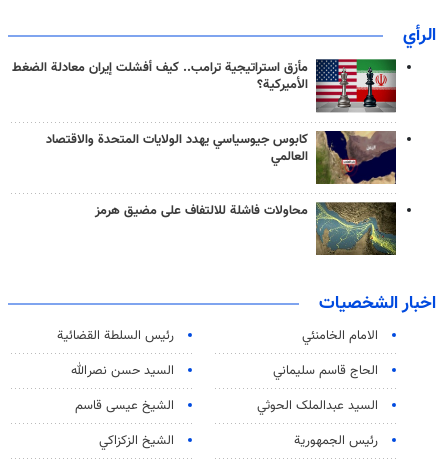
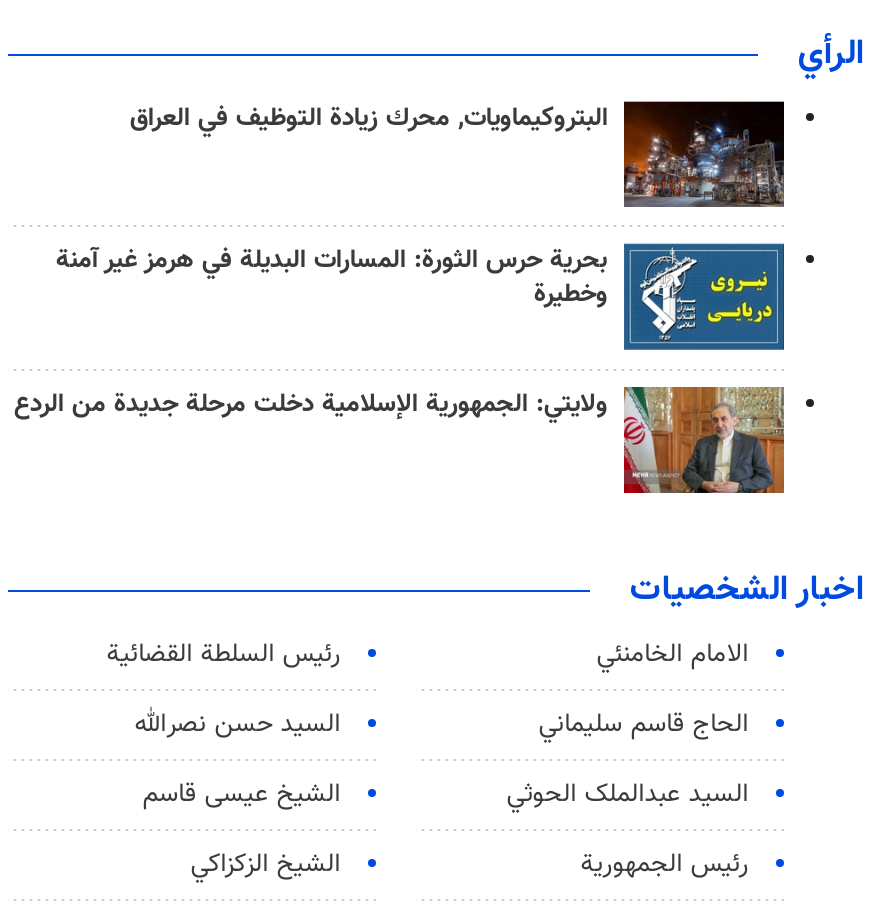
- [image]
- مأزق استراتيجية ترامب.. كيف أفشلت إيران معادلة الضغط
- الأميركية؟
+ [image]
+ البتروكيماويات, محرك زيادة التوظيف في العراق

- [image]
- كابوس جيوسياسي يهدد الولايات المتحدة والاقتصاد
- العالمي
+ [image]
+ بحرية حرس الثورة: المسارات البديلة في هرمز غير آمنة
+ وخطيرة

- [image]
- محاولات فاشلة للالتفاف على مضيق هرمز
+ [image]
+ ولايتي: الجمهورية الإسلامية دخلت مرحلة جديدة من الردع
